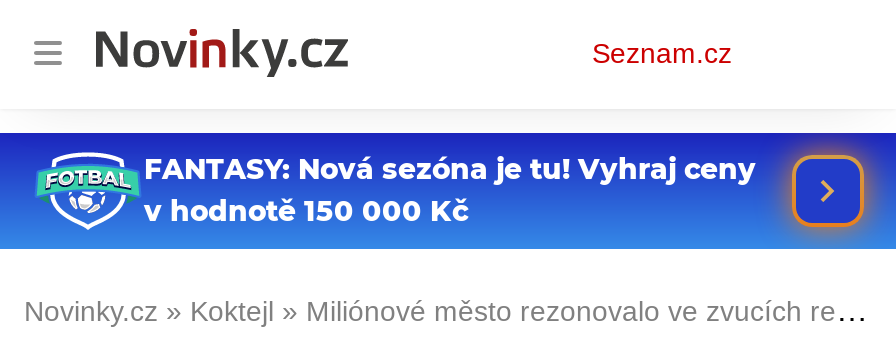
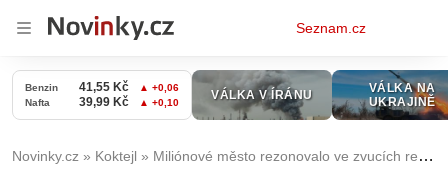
- [image]
+ [image]
